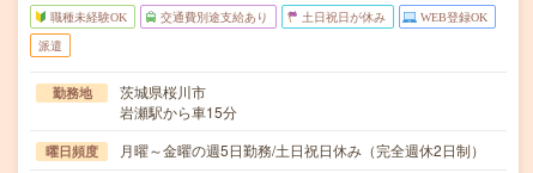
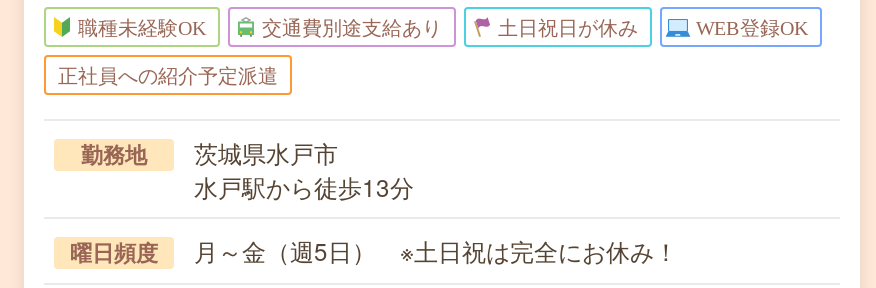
- 派遣
+ 正社員への紹介予定派遣

- 茨城県桜川市
- 岩瀬駅から車15分
+ 茨城県水戸市
+ 水戸駅から徒歩13分

- 月曜～金曜の週5日勤務/土日祝日休み（完全週休2日制）
+ 月～金（週5日） ※土日祝は完全にお休み！
